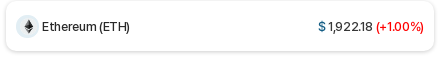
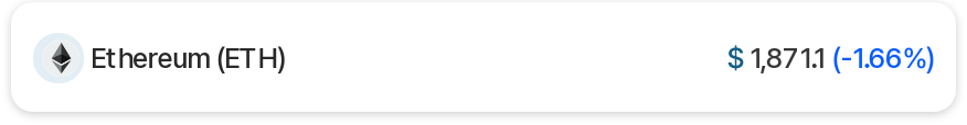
- $1,922.18 (+1.00%)
+ $1,871.1 (-1.66%)
